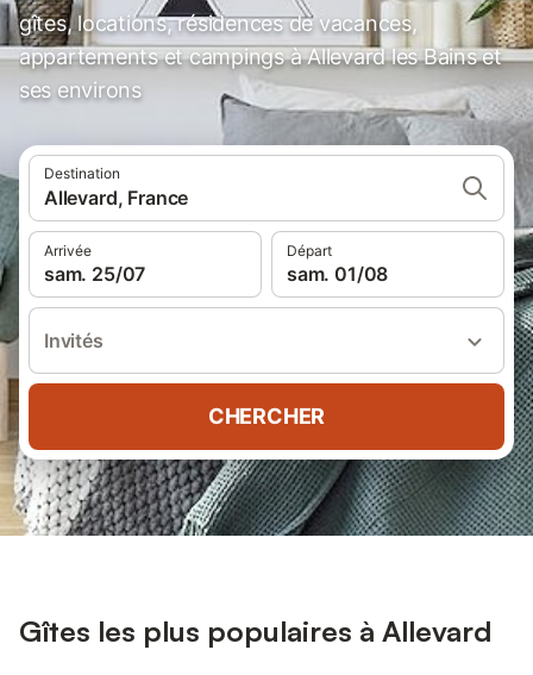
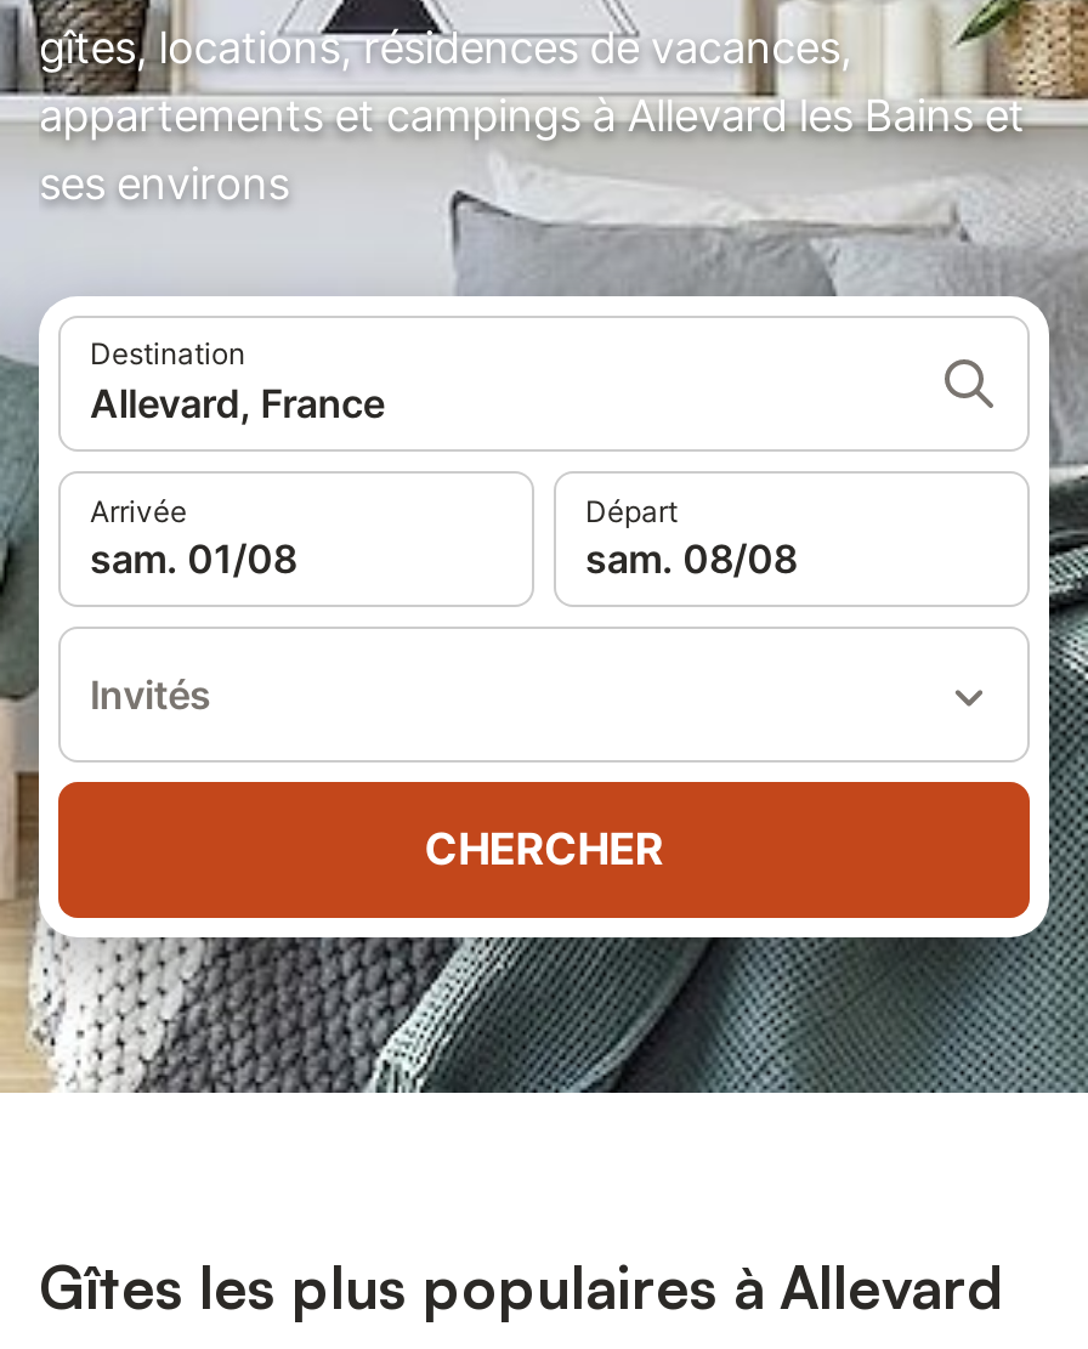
- sam. 25/07
+ sam. 01/08

- sam. 01/08
+ sam. 08/08
